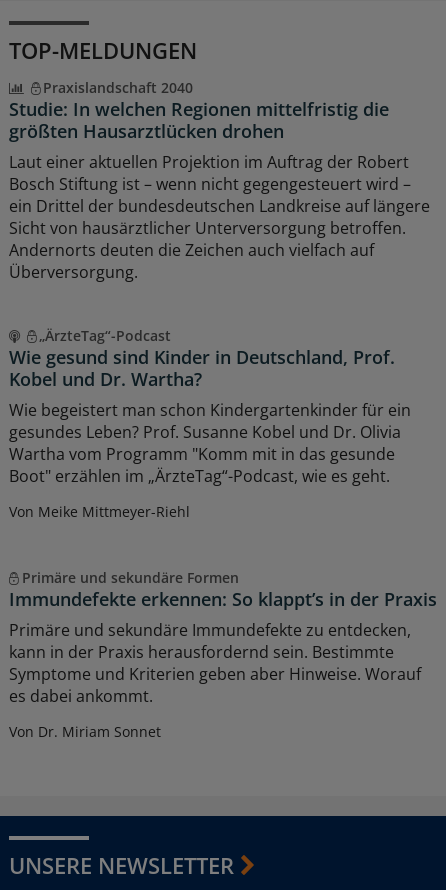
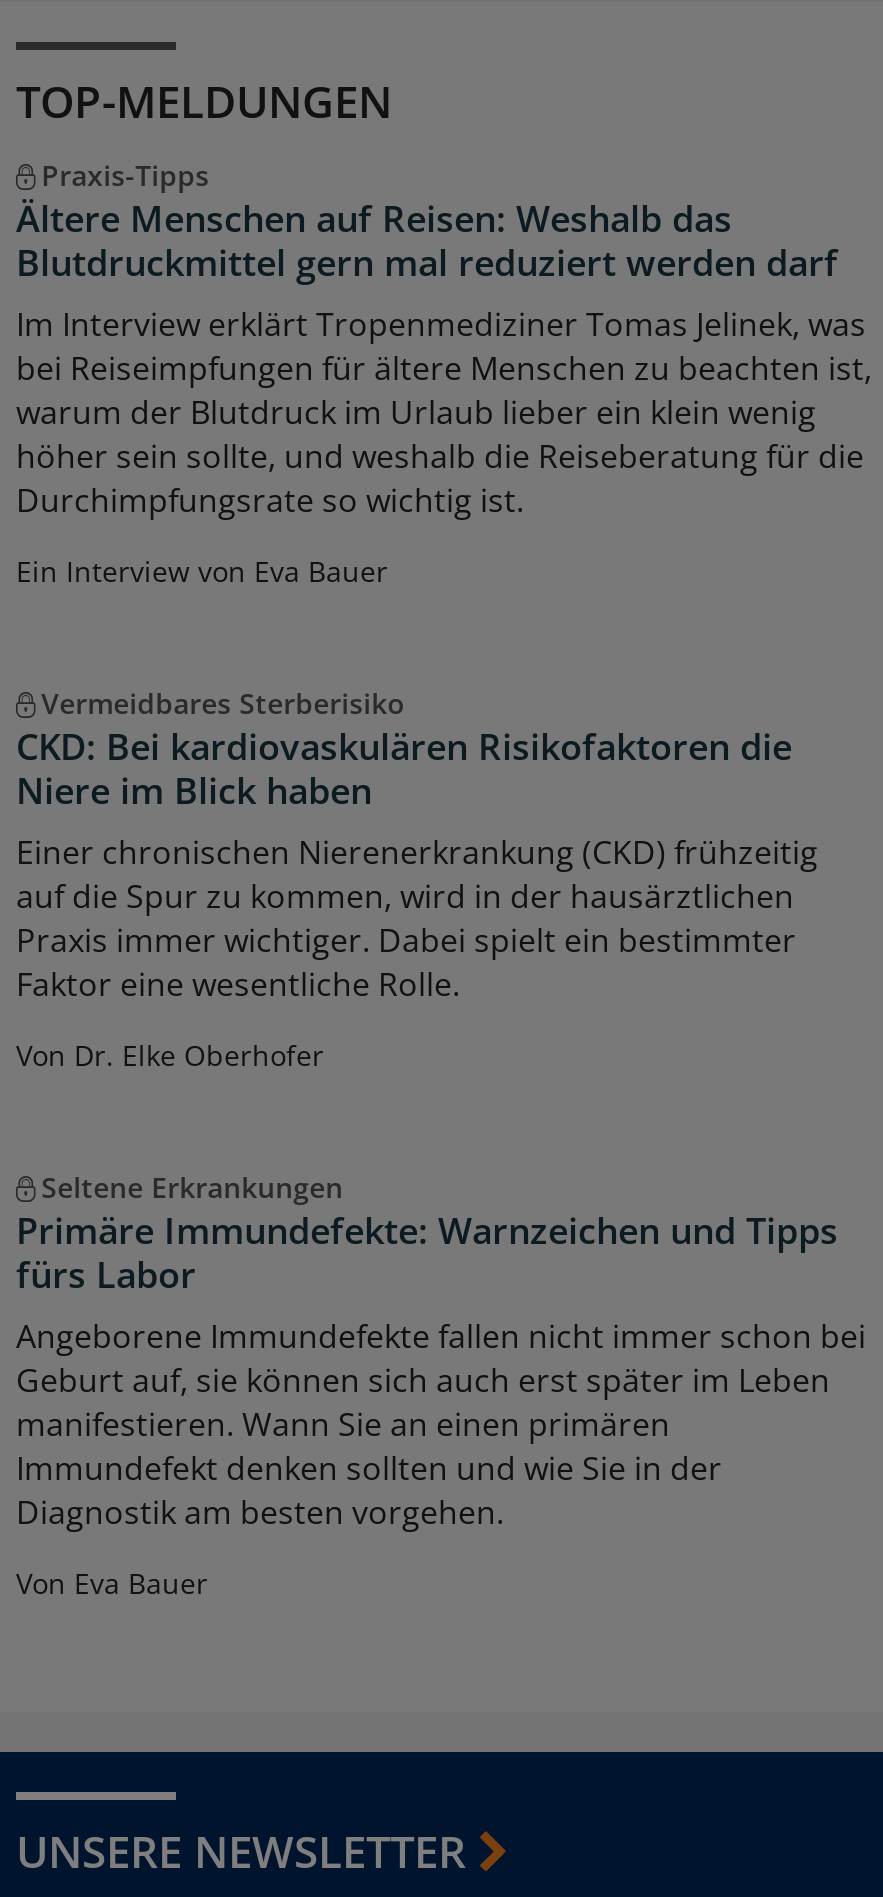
- Praxislandschaft 2040
- Studie: In welchen Regionen mittelfristig die
- größten Hausarztlücken drohen
- Laut einer aktuellen Projektion im Auftrag der Robert
- Bosch Stiftung ist – wenn nicht gegengesteuert wird –
- ein Drittel der bundesdeutschen Landkreise auf längere
- Sicht von hausärztlicher Unterversorgung betroffen.
- Andernorts deuten die Zeichen auch vielfach auf
- Überversorgung.
- „ÄrzteTag“-Podcast
- Wie gesund sind Kinder in Deutschland, Prof.
- Kobel und Dr. Wartha?
- Wie begeistert man schon Kindergartenkinder für ein
- gesundes Leben? Prof. Susanne Kobel und Dr. Olivia
- Wartha vom Programm "Komm mit in das gesunde
- Boot" erzählen im „ÄrzteTag“-Podcast, wie es geht.
- Von Meike Mittmeyer-Riehl
- Primäre und sekundäre Formen
- Immundefekte erkennen: So klappt’s in der Praxis
- Primäre und sekundäre Immundefekte zu entdecken,
- kann in der Praxis herausfordernd sein. Bestimmte
- Symptome und Kriterien geben aber Hinweise. Worauf
- es dabei ankommt.
- Von Dr. Miriam Sonnet
+ Praxis-Tipps
+ Ältere Menschen auf Reisen: Weshalb das
+ Blutdruckmittel gern mal reduziert werden darf
+ Im Interview erklärt Tropenmediziner Tomas Jelinek, was
+ bei Reiseimpfungen für ältere Menschen zu beachten ist,
+ warum der Blutdruck im Urlaub lieber ein klein wenig
+ höher sein sollte, und weshalb die Reiseberatung für die
+ Durchimpfungsrate so wichtig ist.
+ Ein Interview von Eva Bauer
+ Vermeidbares Sterberisiko
+ CKD: Bei kardiovaskulären Risikofaktoren die
+ Niere im Blick haben
+ Einer chronischen Nierenerkrankung (CKD) frühzeitig
+ auf die Spur zu kommen, wird in der hausärztlichen
+ Praxis immer wichtiger. Dabei spielt ein bestimmter
+ Faktor eine wesentliche Rolle.
+ Von Dr. Elke Oberhofer
+ Seltene Erkrankungen
+ Primäre Immundefekte: Warnzeichen und Tipps
+ fürs Labor
+ Angeborene Immundefekte fallen nicht immer schon bei
+ Geburt auf, sie können sich auch erst später im Leben
+ manifestieren. Wann Sie an einen primären
+ Immundefekt denken sollten und wie Sie in der
+ Diagnostik am besten vorgehen.
+ Von Eva Bauer
